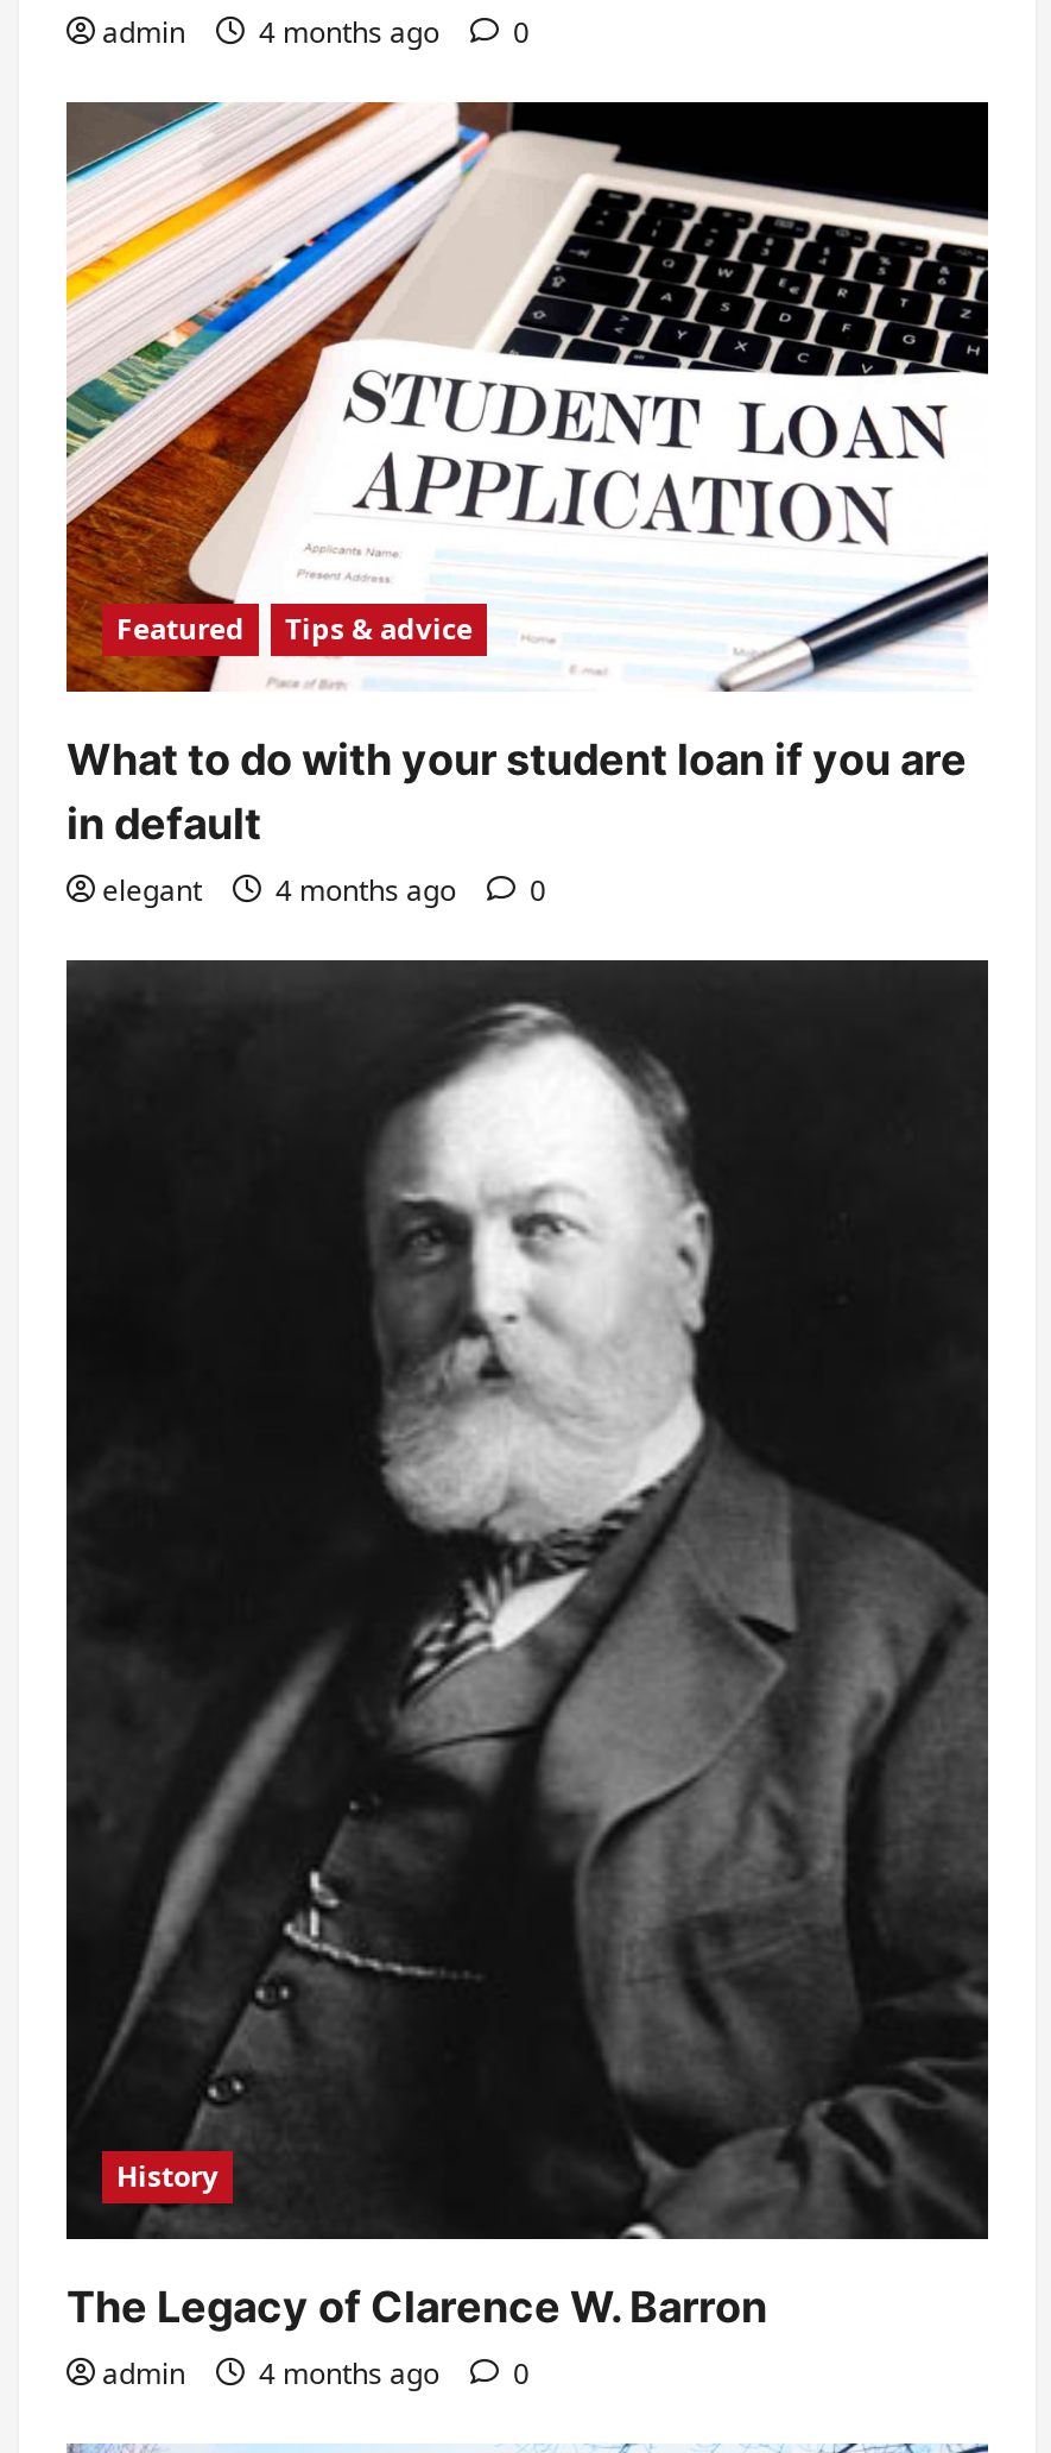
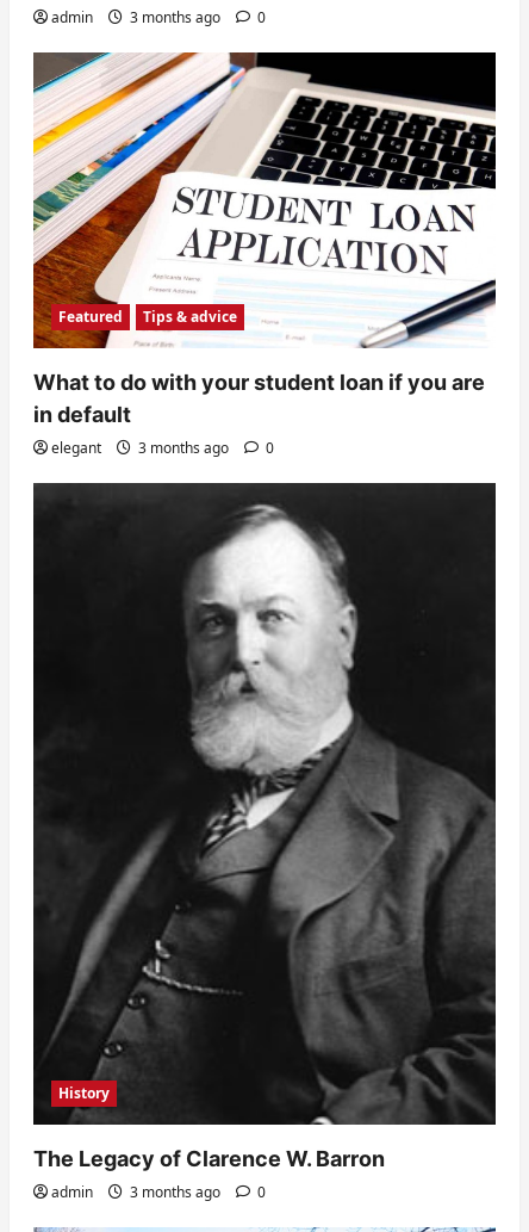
- admin 4 months ago 0
+ admin 3 months ago 0

- elegant 4 months ago 0
+ elegant 3 months ago 0

- admin 4 months ago 0
+ admin 3 months ago 0
